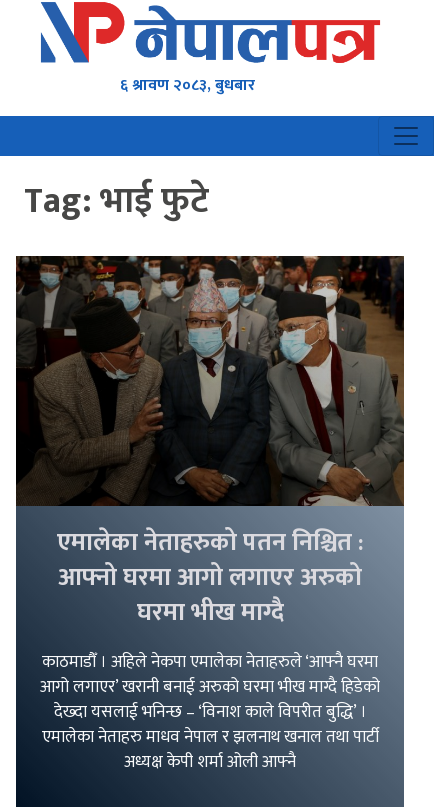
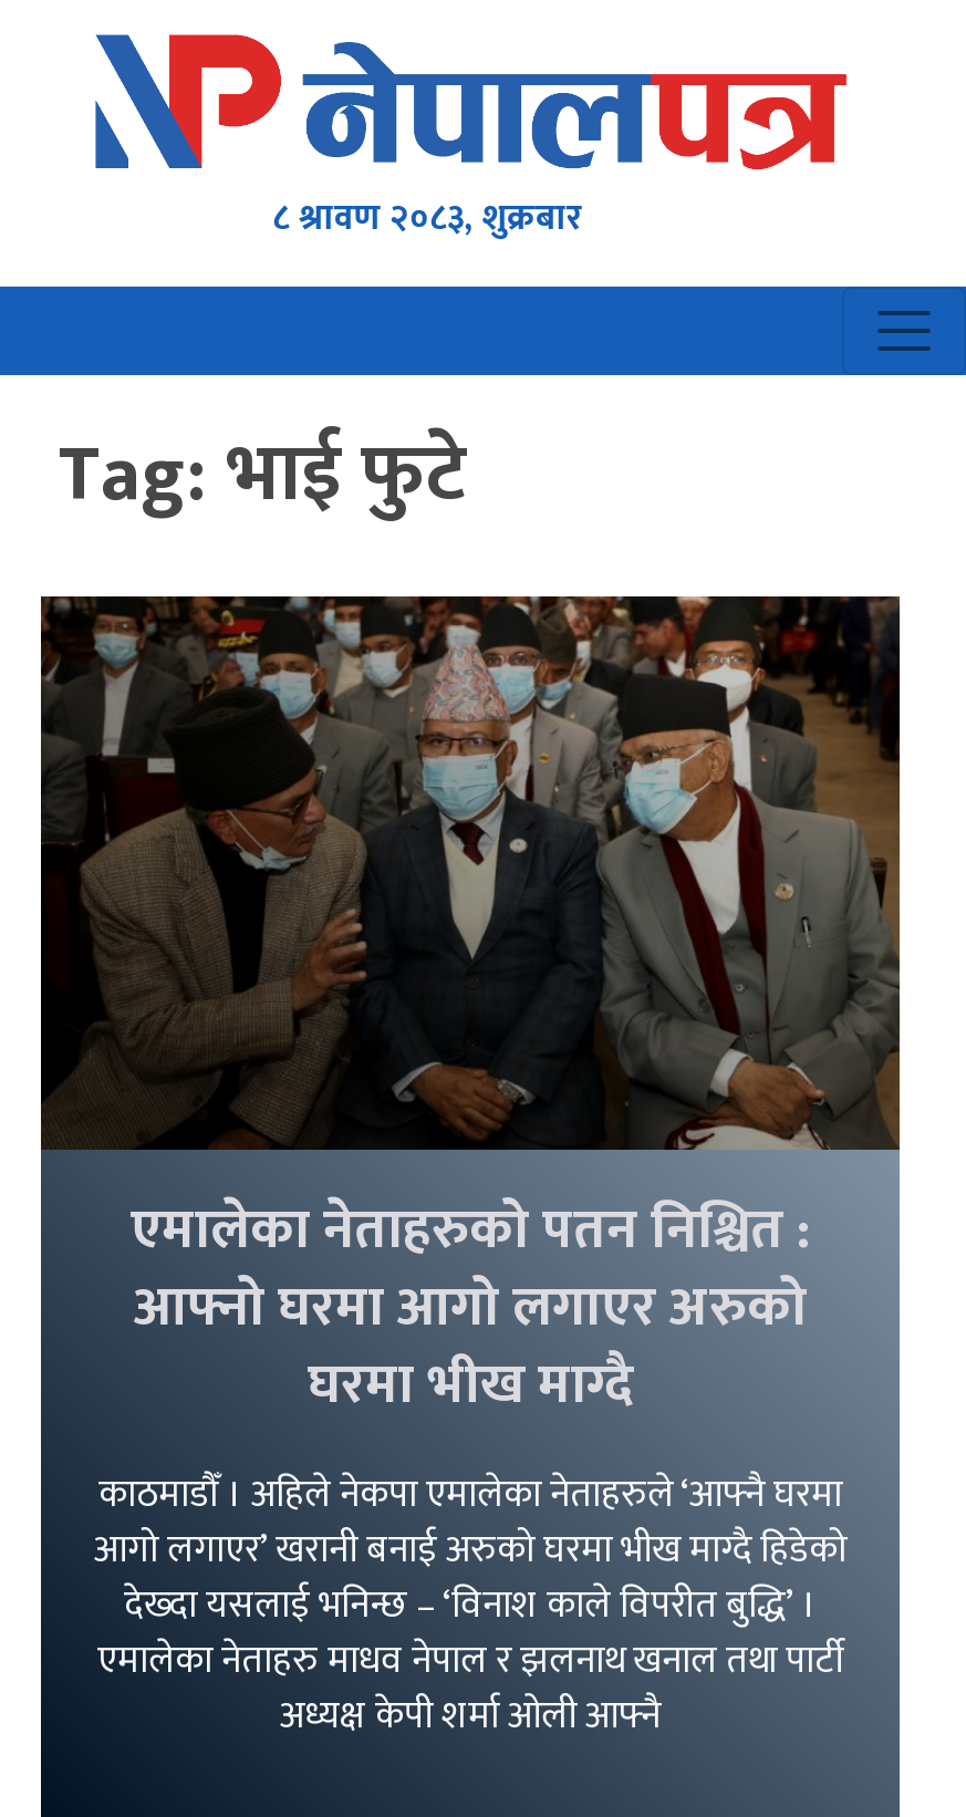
- ६ श्रावण २०८३, बुधबार
+ ८ श्रावण २०८३, शुक्रबार
